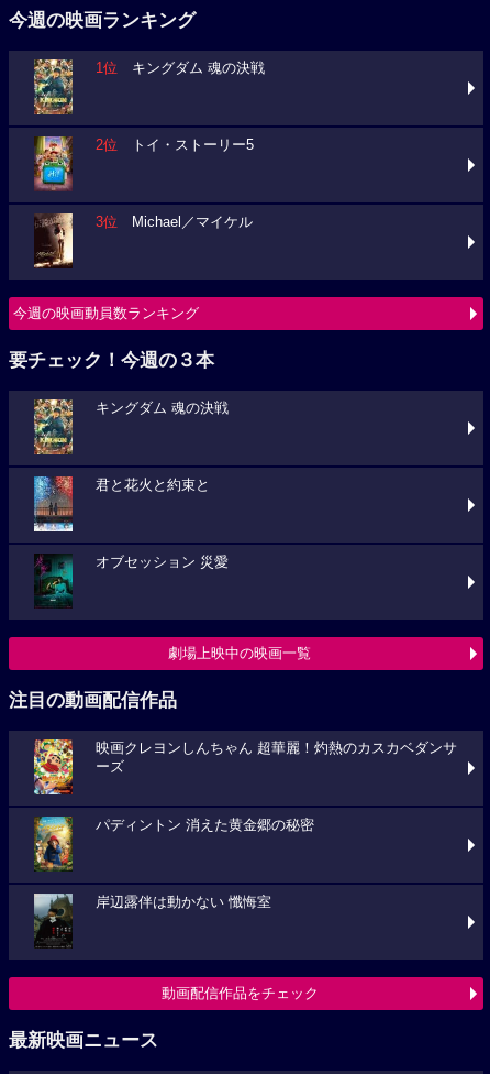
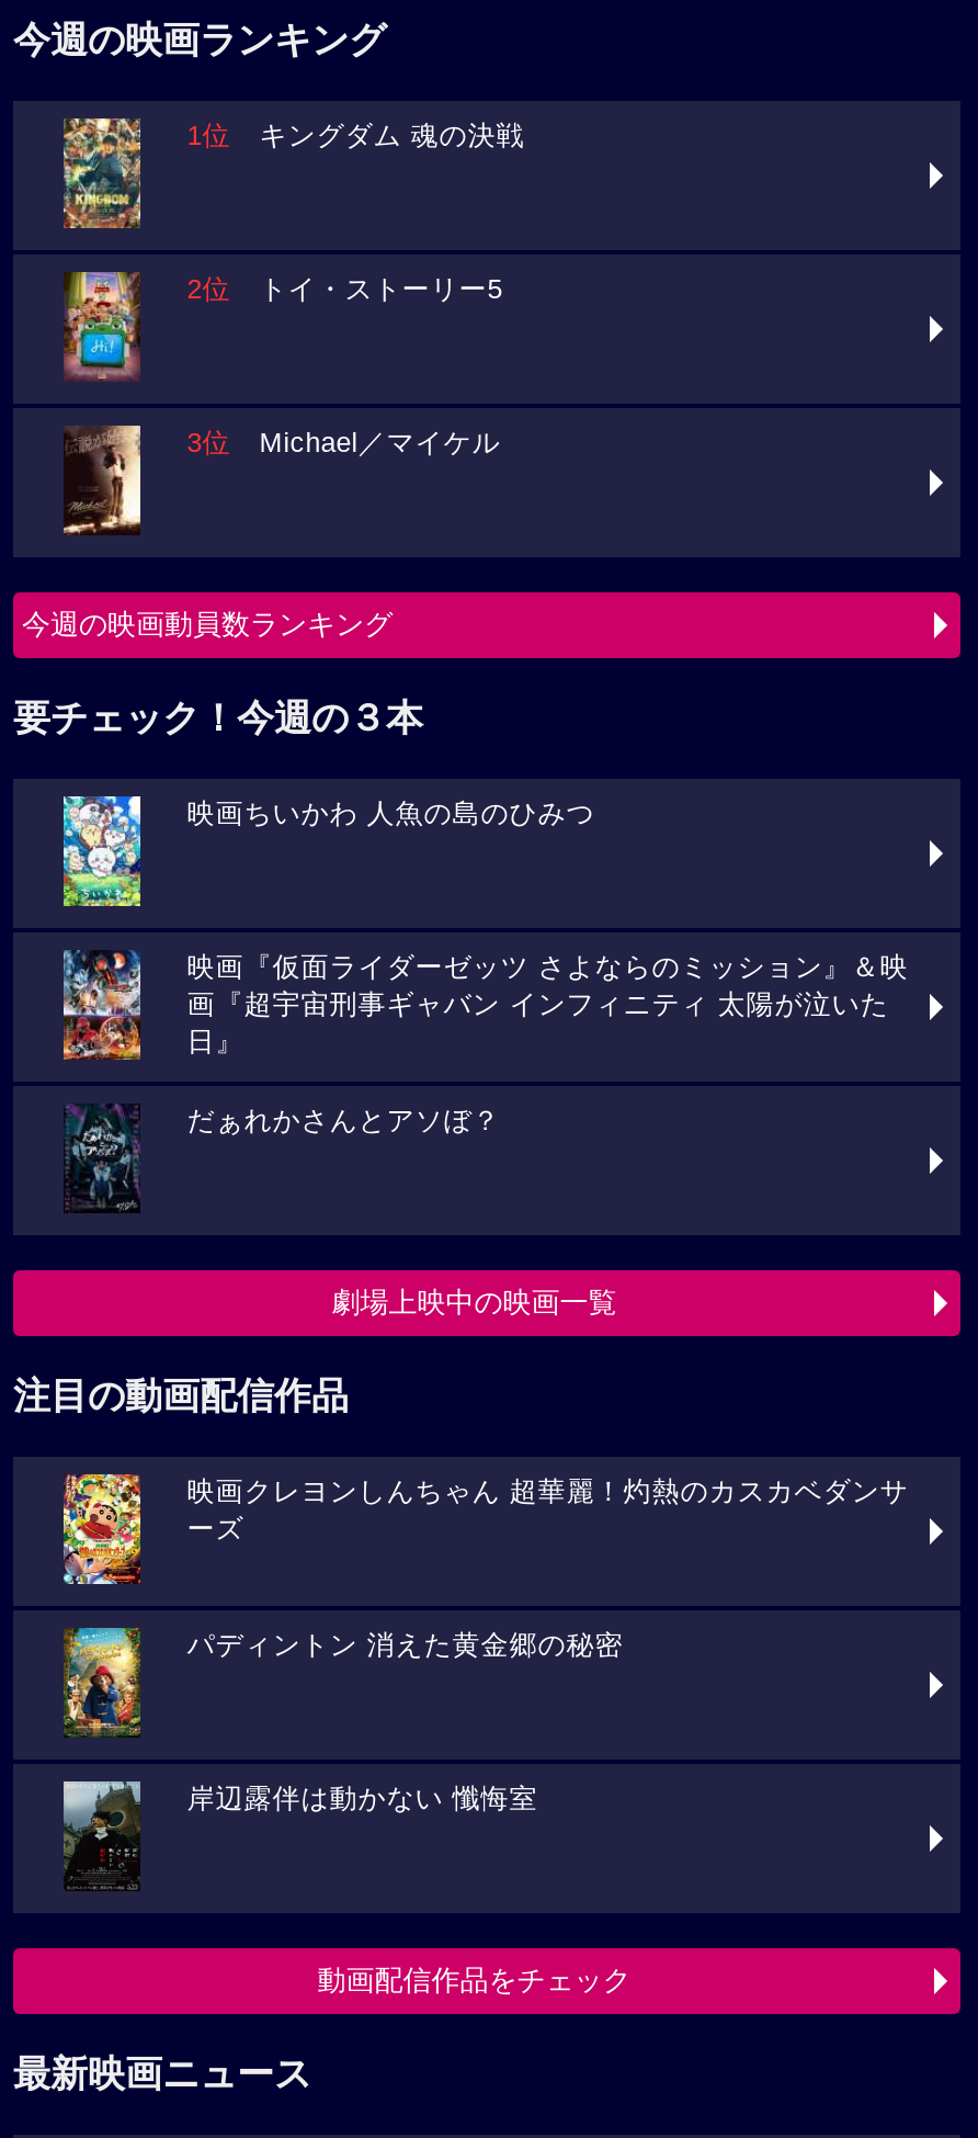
- [image]
- キングダム 魂の決戦
+ [image]
+ 映画ちいかわ 人魚の島のひみつ

- [image]
- 君と花火と約束と
+ [image]
+ 映画『仮面ライダーゼッツ さよならのミッション』＆映
+ 画『超宇宙刑事ギャバン インフィニティ 太陽が泣いた
+ 日』

- [image]
- オブセッション 災愛
+ [image]
+ だぁれかさんとアソぼ？
